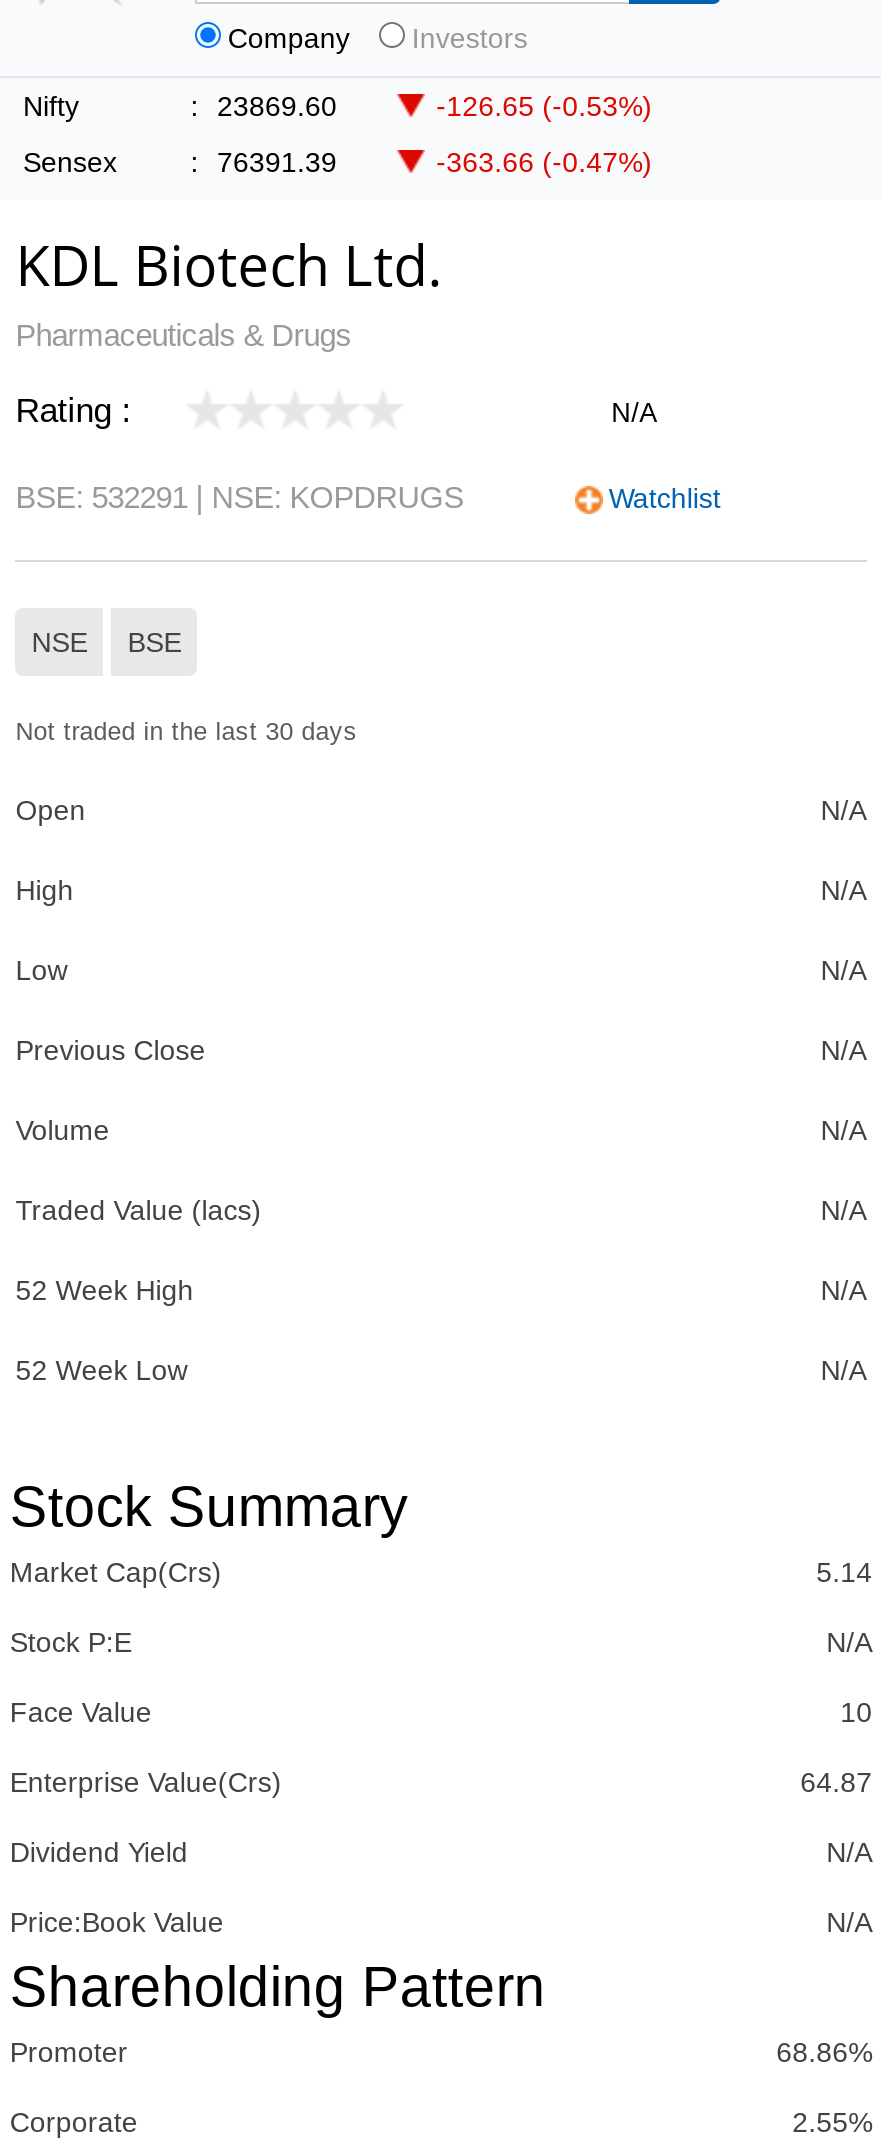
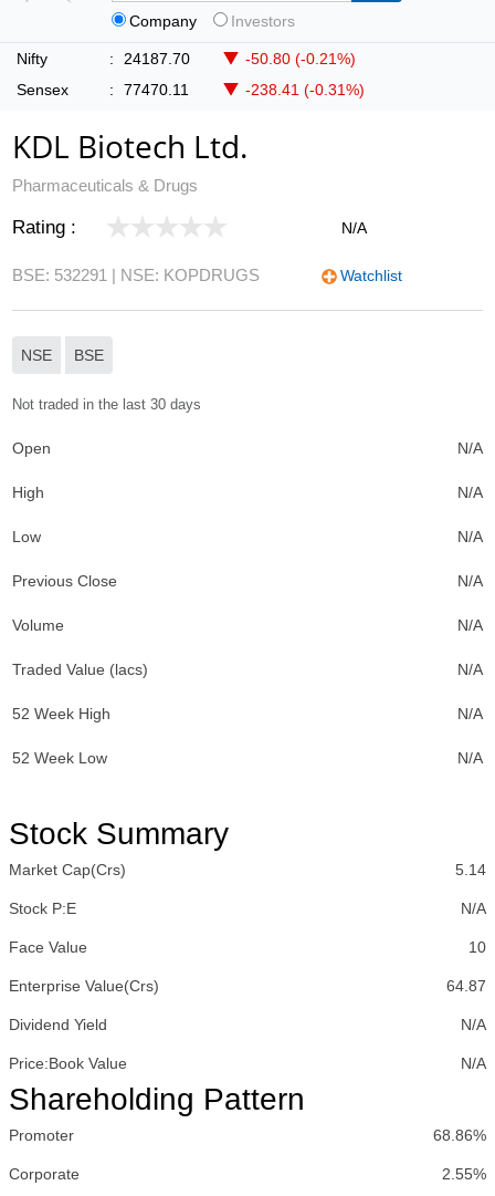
- 23869.60
+ 24187.70

- -126.65 (-0.53%)
+ -50.80 (-0.21%)

- 76391.39
+ 77470.11

- -363.66 (-0.47%)
+ -238.41 (-0.31%)
